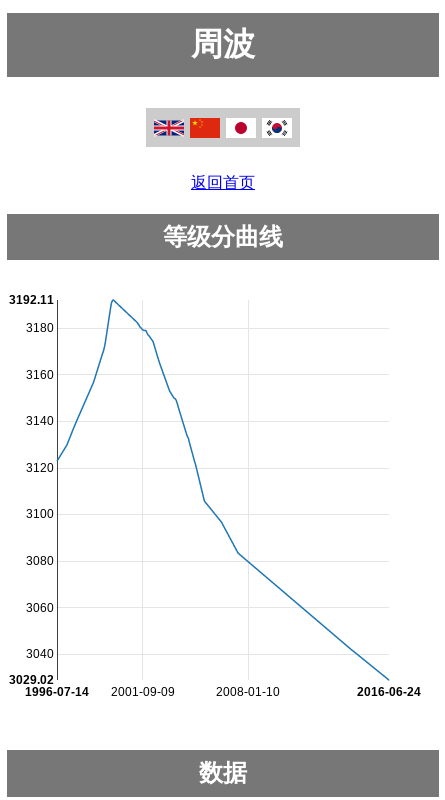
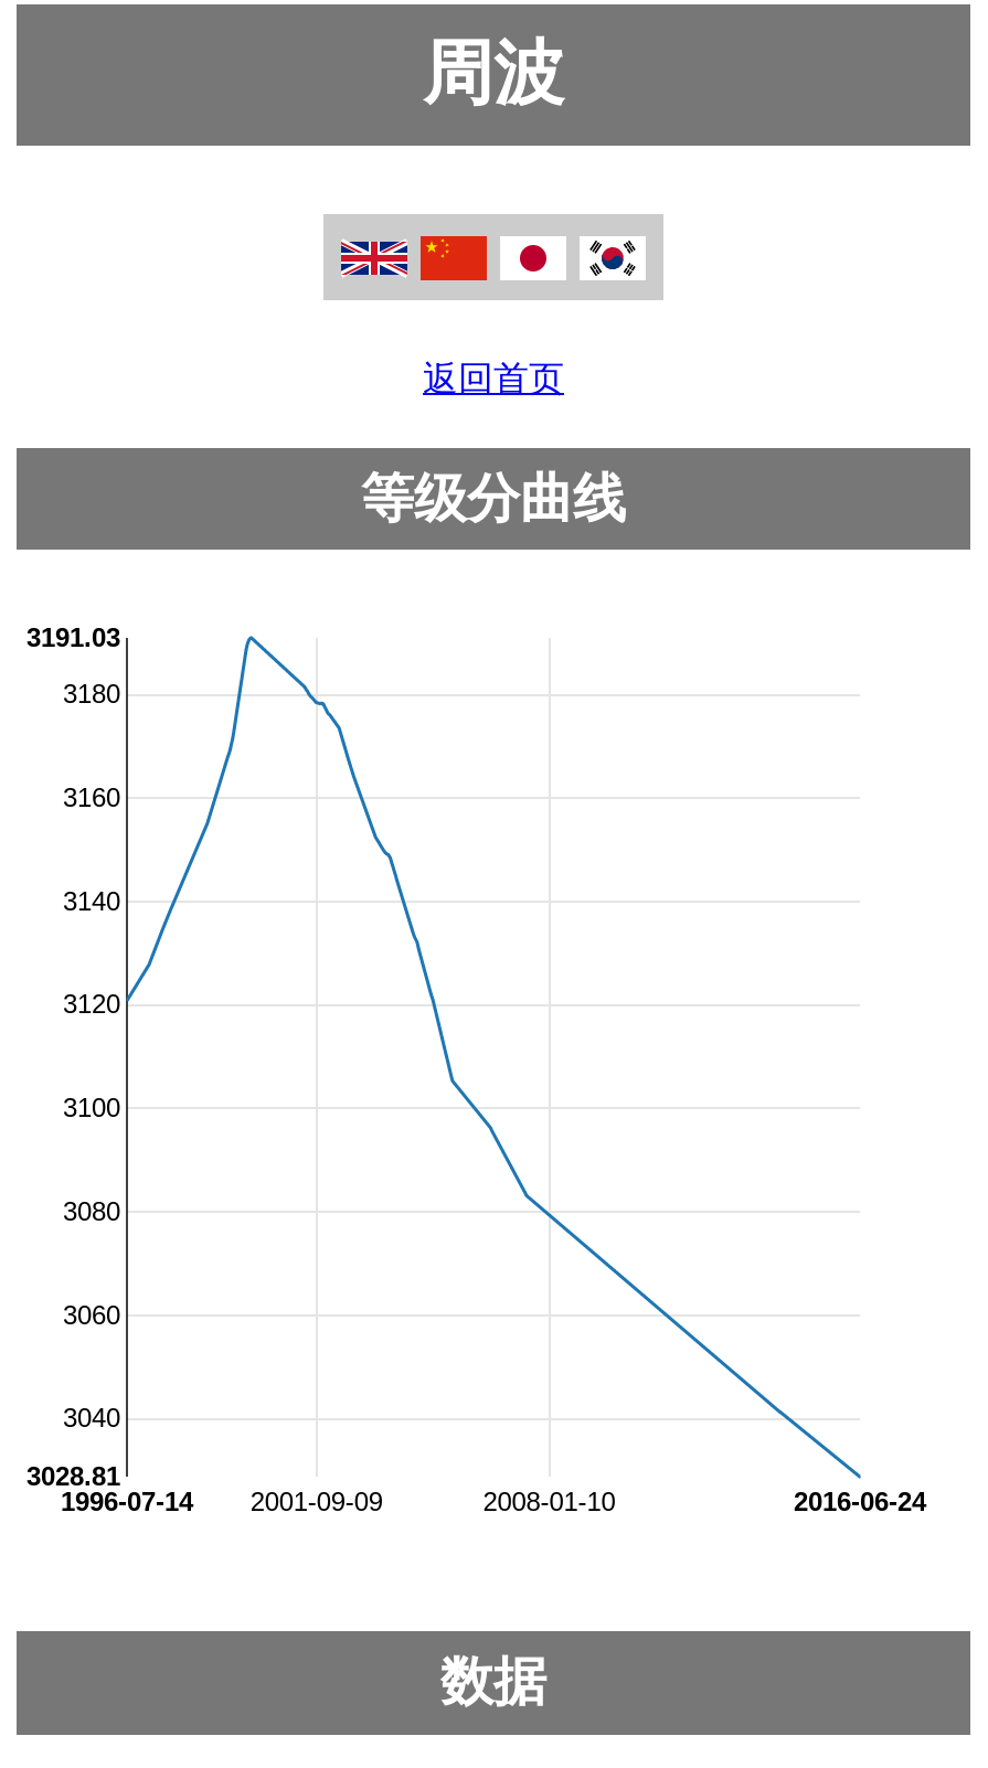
- 3192.11
+ 3191.03

- 3029.02
+ 3028.81
